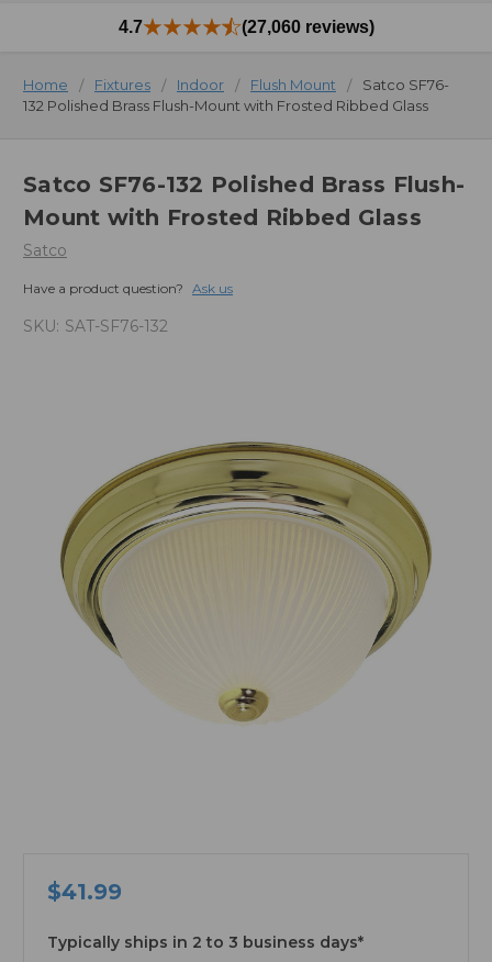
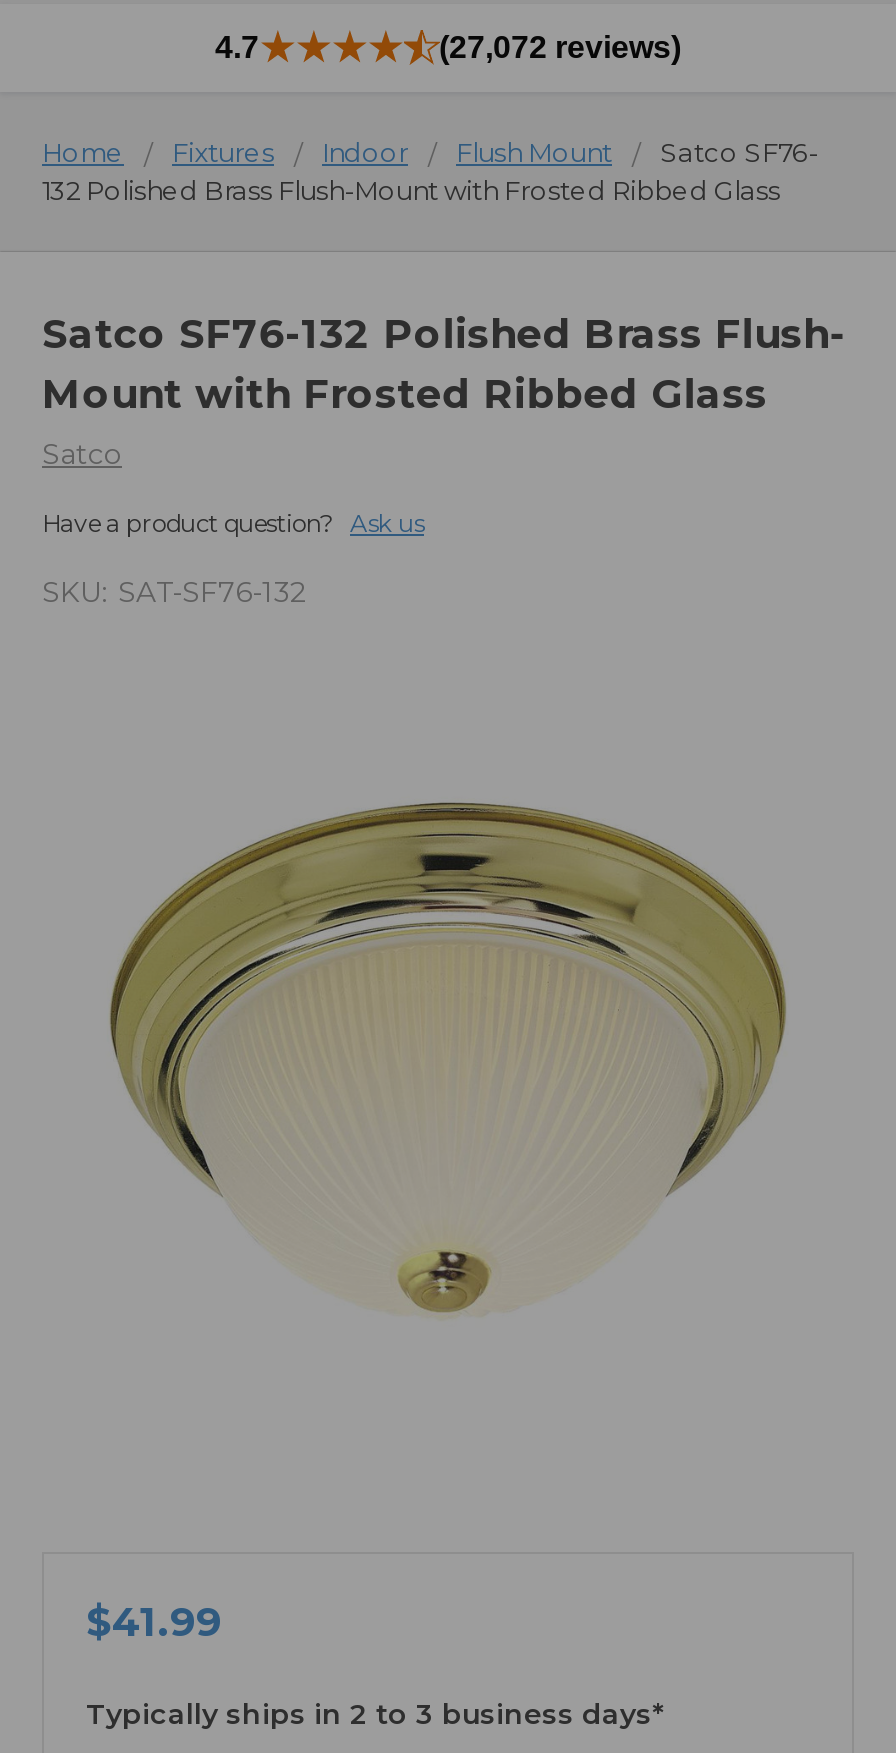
- (27,060 reviews)
+ (27,072 reviews)
